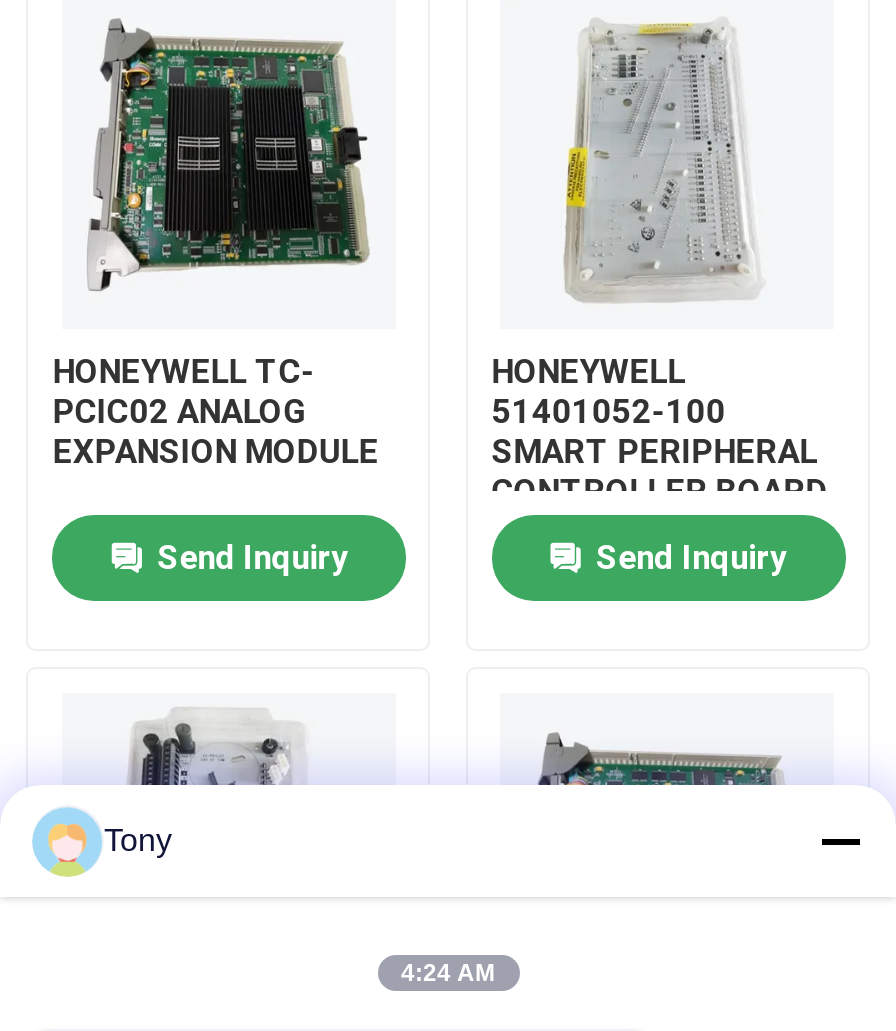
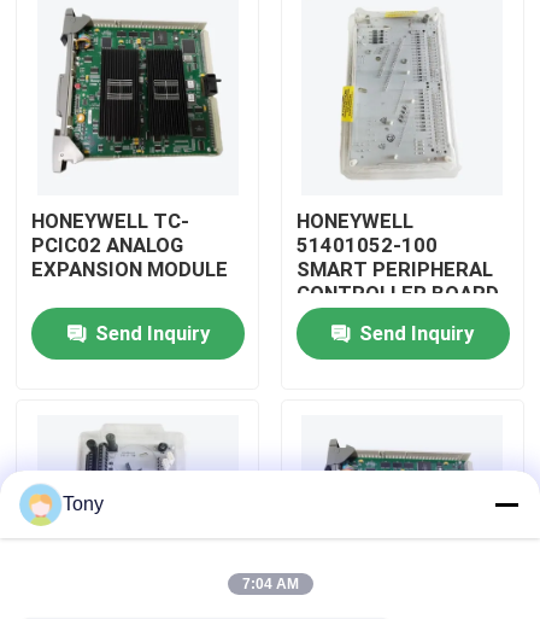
- 4:24 AM
+ 7:04 AM
